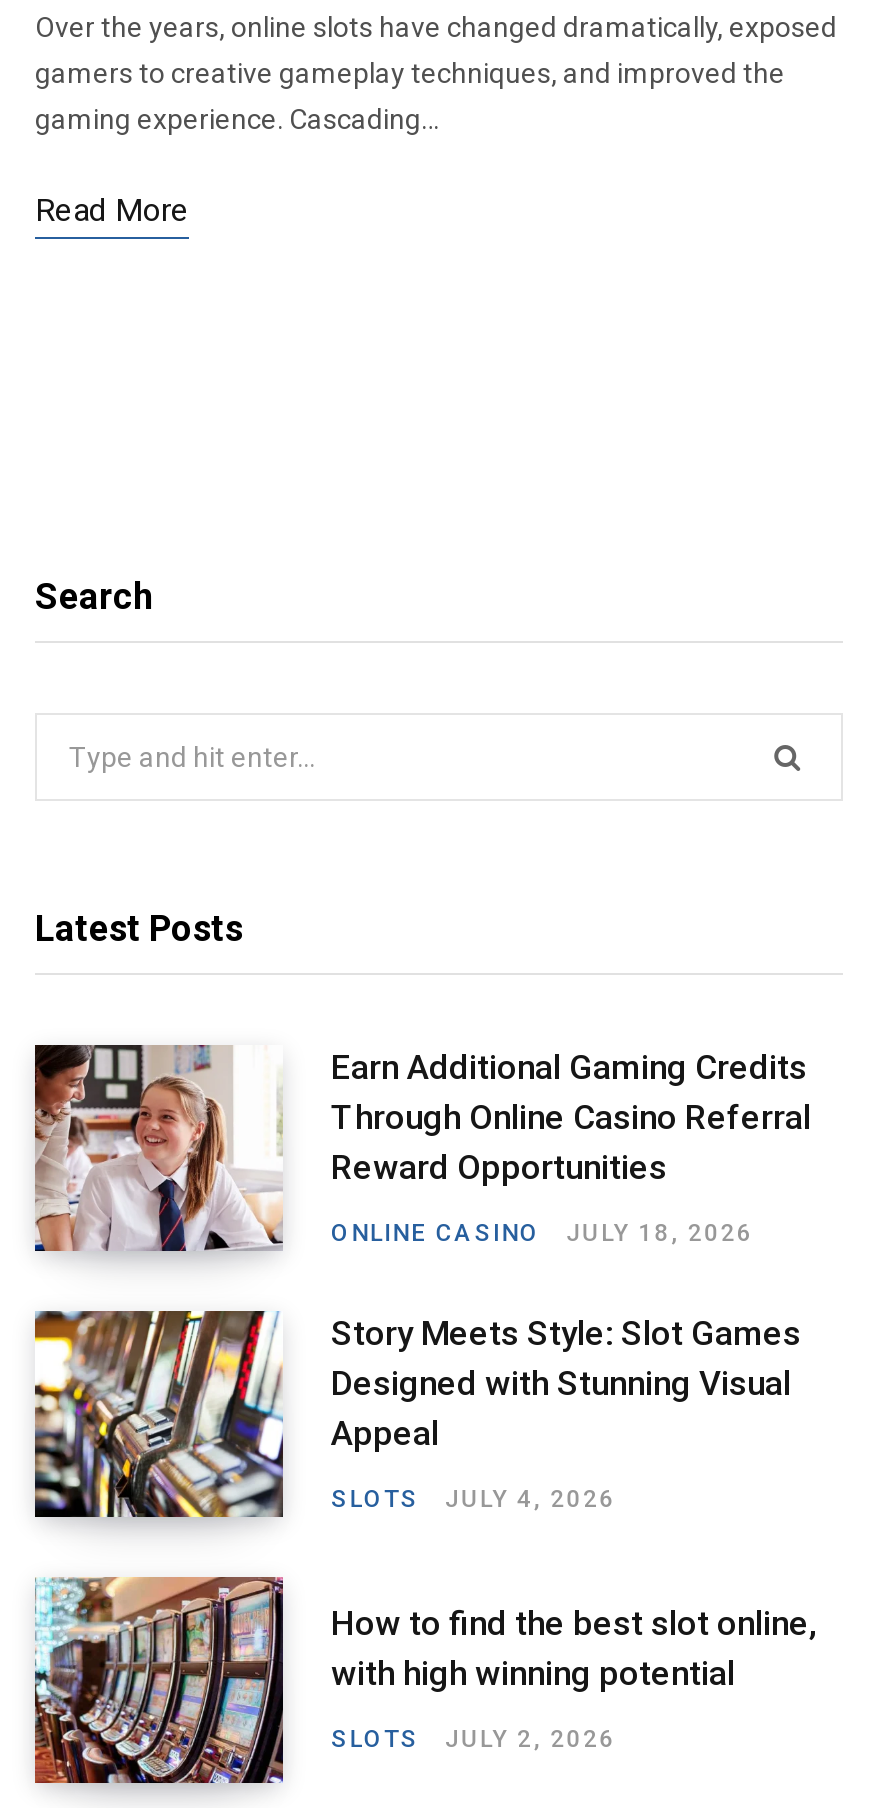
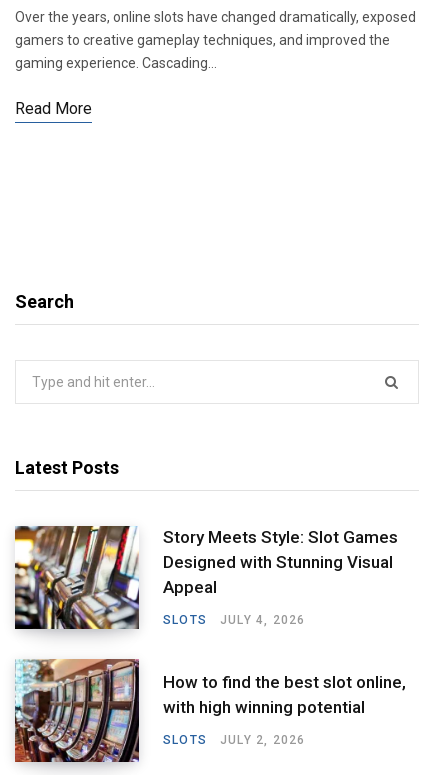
- [image]
- Earn Additional Gaming Credits
- Through Online Casino Referral
- Reward Opportunities
- ONLINE CASINO
- JULY 18, 2026
